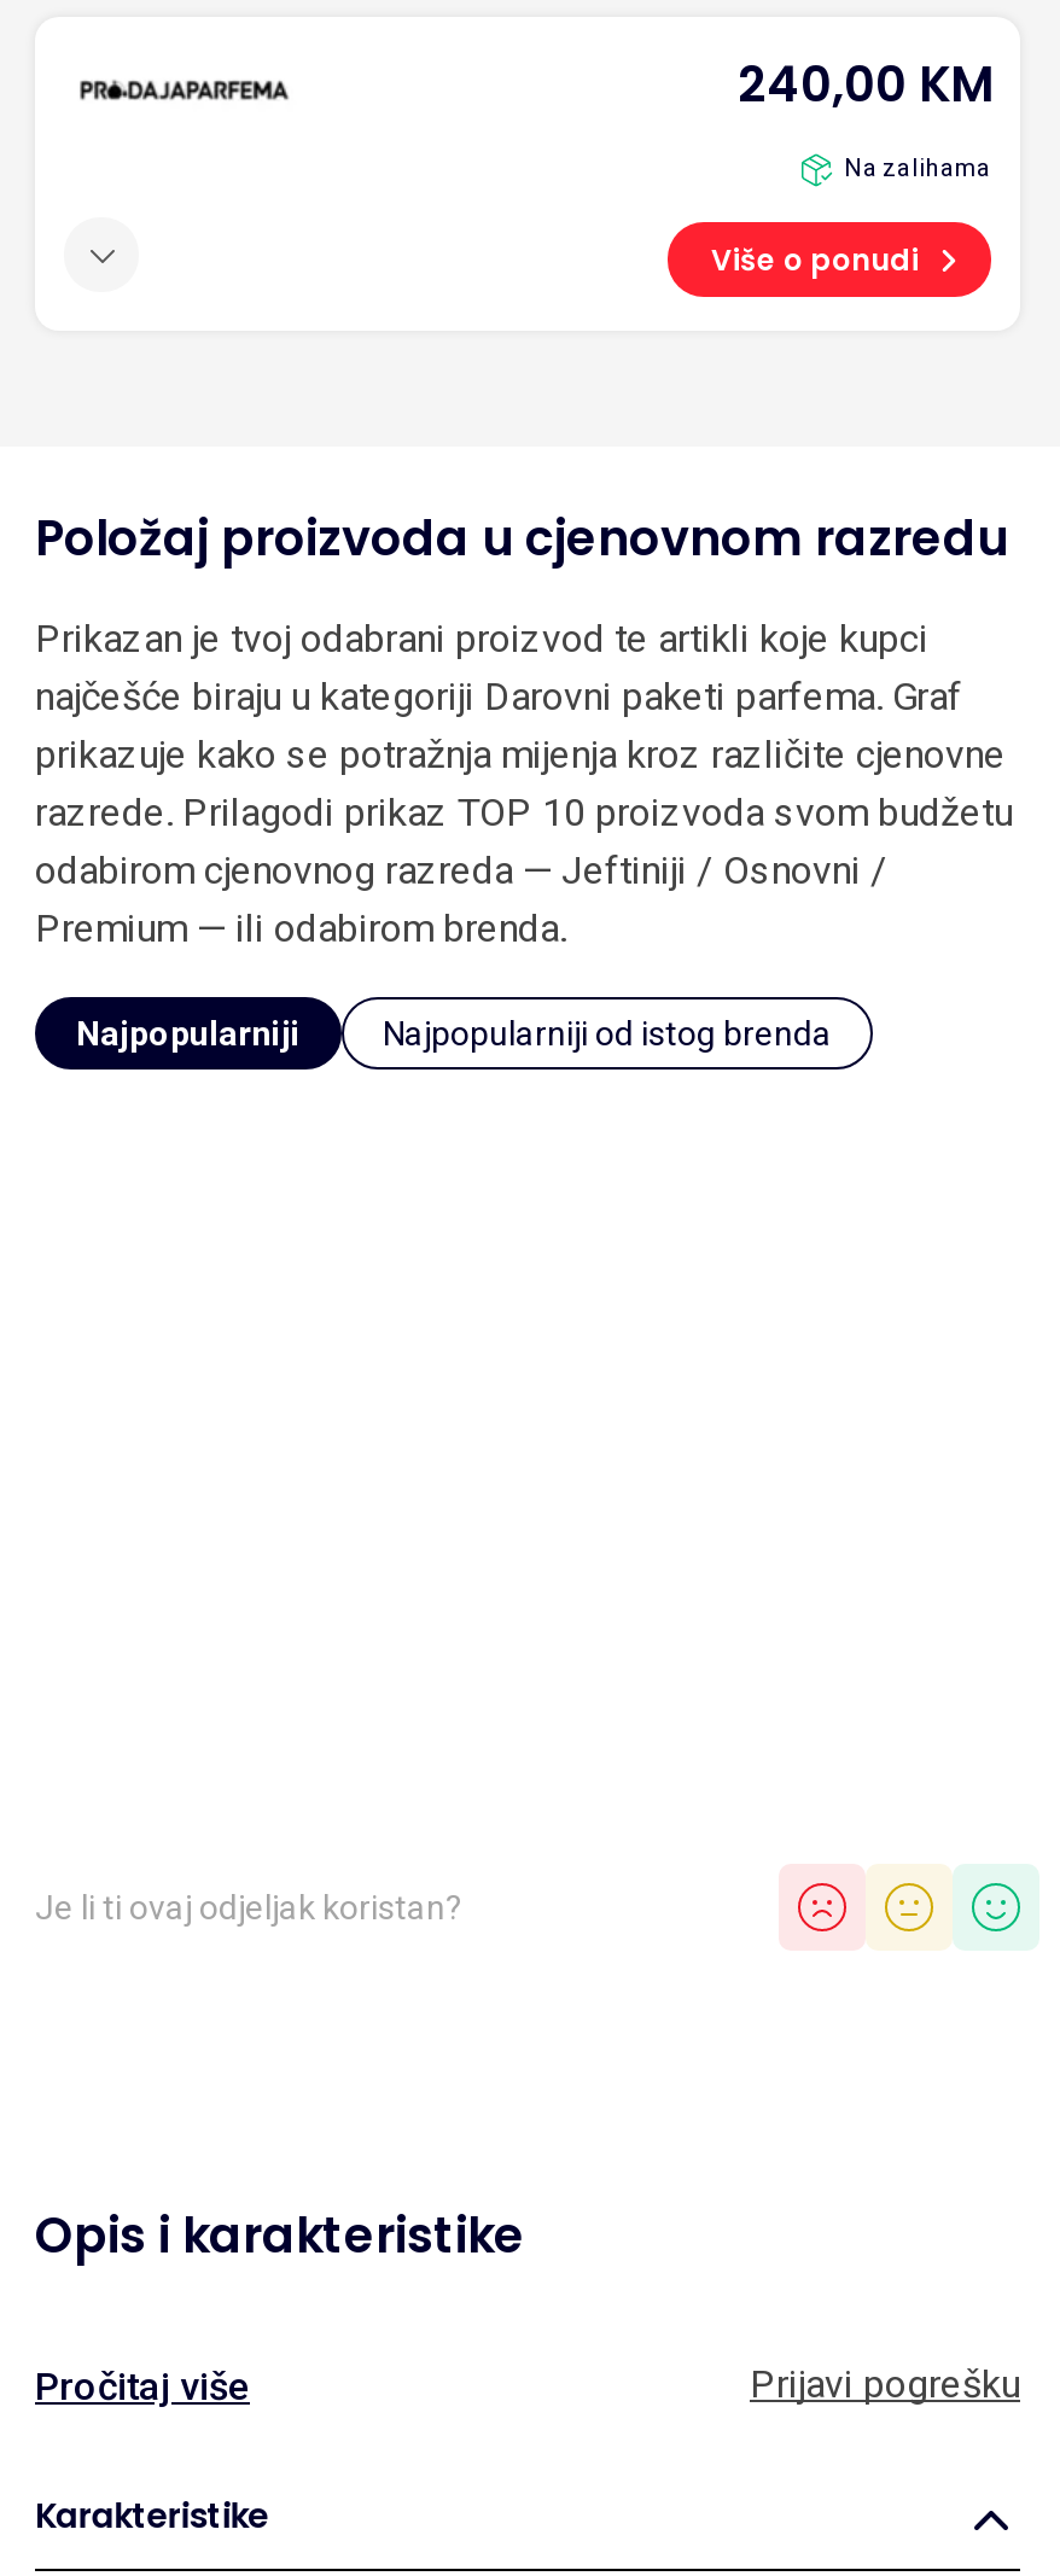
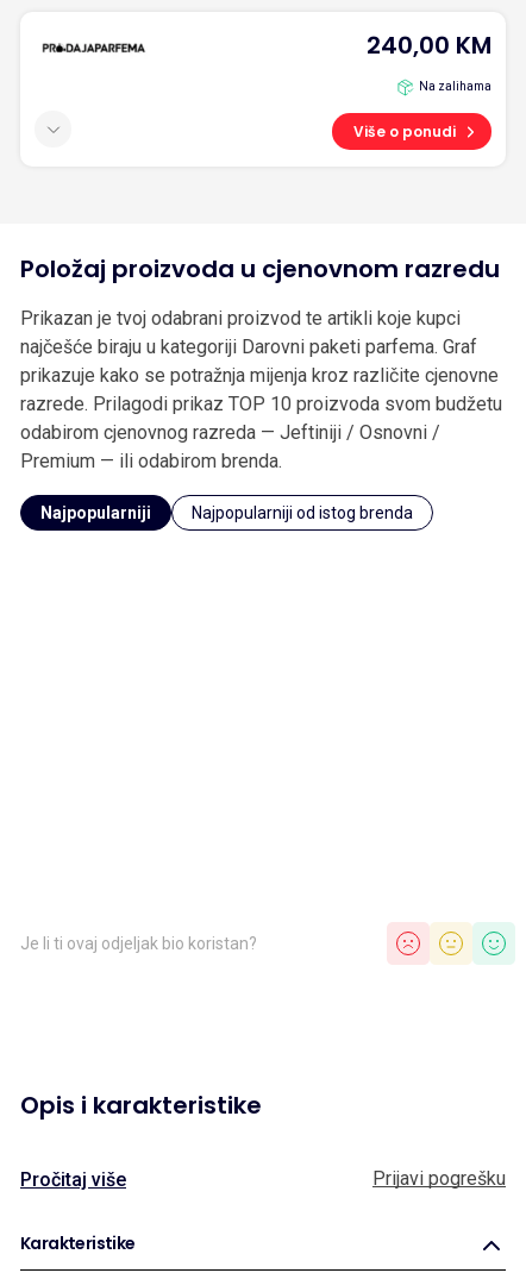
- Je li ti ovaj odjeljak koristan?
+ Je li ti ovaj odjeljak bio koristan?
